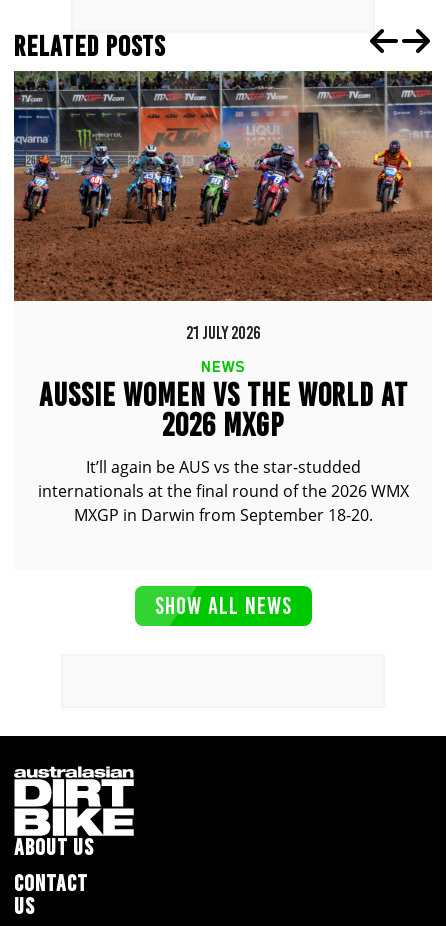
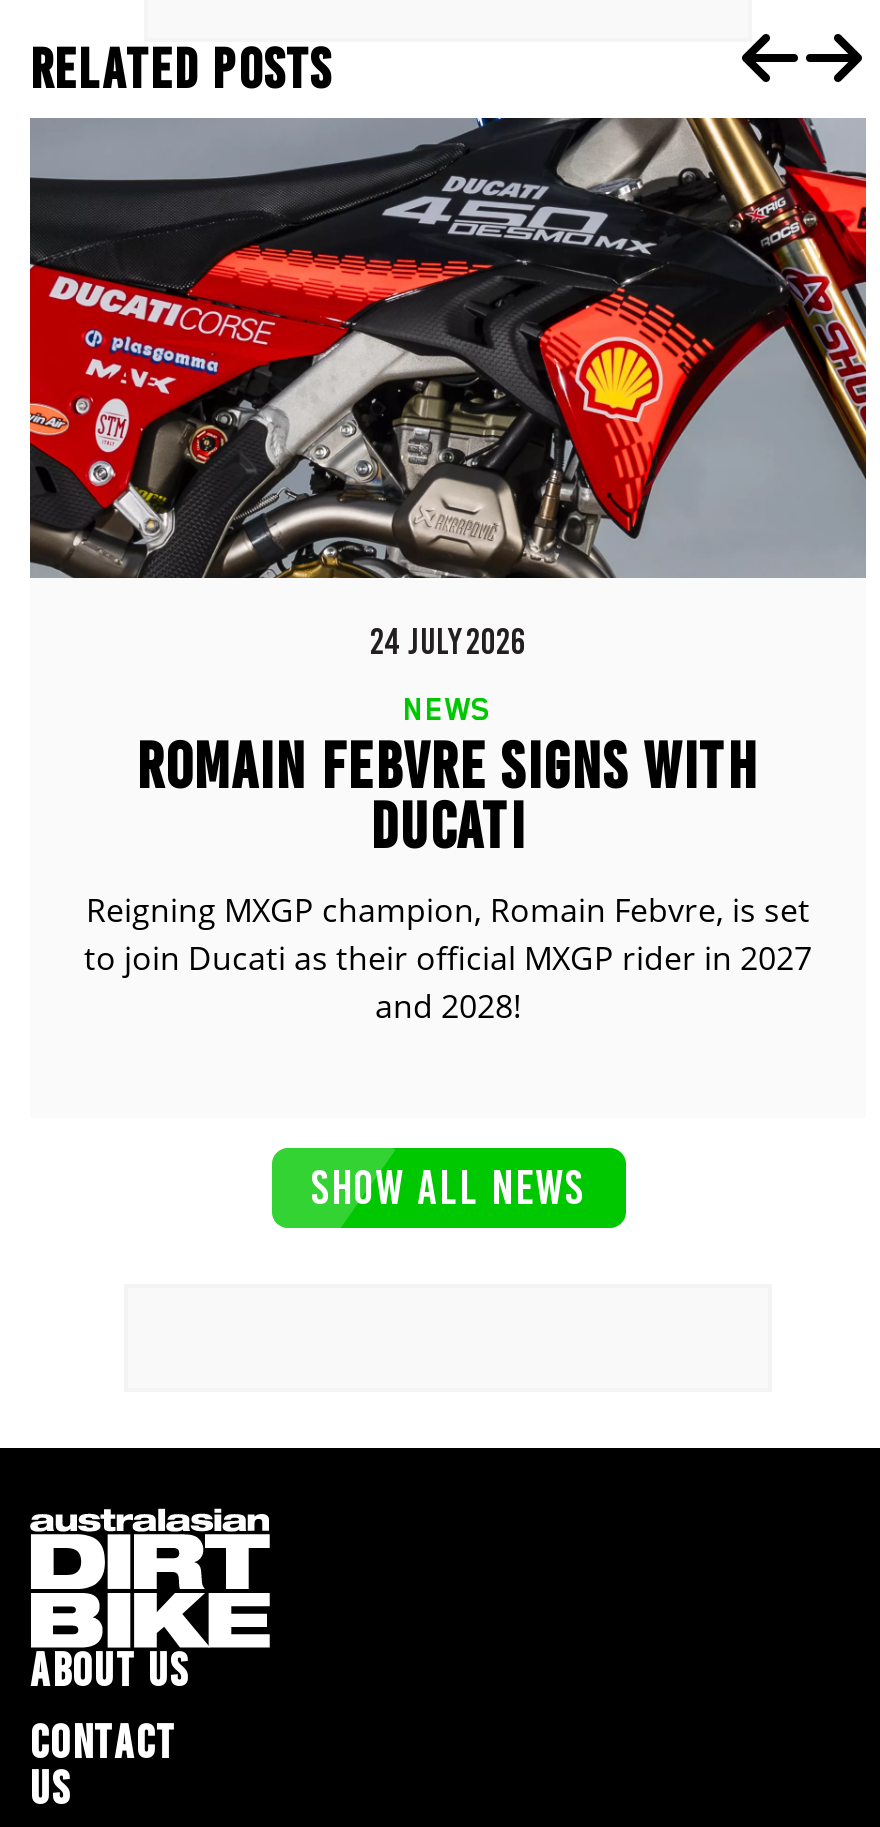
- [image]
- 21 JULY 2026
+ [image]
+ 24 JULY 2026

- AUSSIE WOMEN VS THE WORLD AT
- 2026 MXGP
- It’ll again be AUS vs the star-studded
- internationals at the final round of the 2026 WMX
- MXGP in Darwin from September 18-20.
+ ROMAIN FEBVRE SIGNS WITH
+ DUCATI
+ Reigning MXGP champion, Romain Febvre, is set
+ to join Ducati as their official MXGP rider in 2027
+ and 2028!
